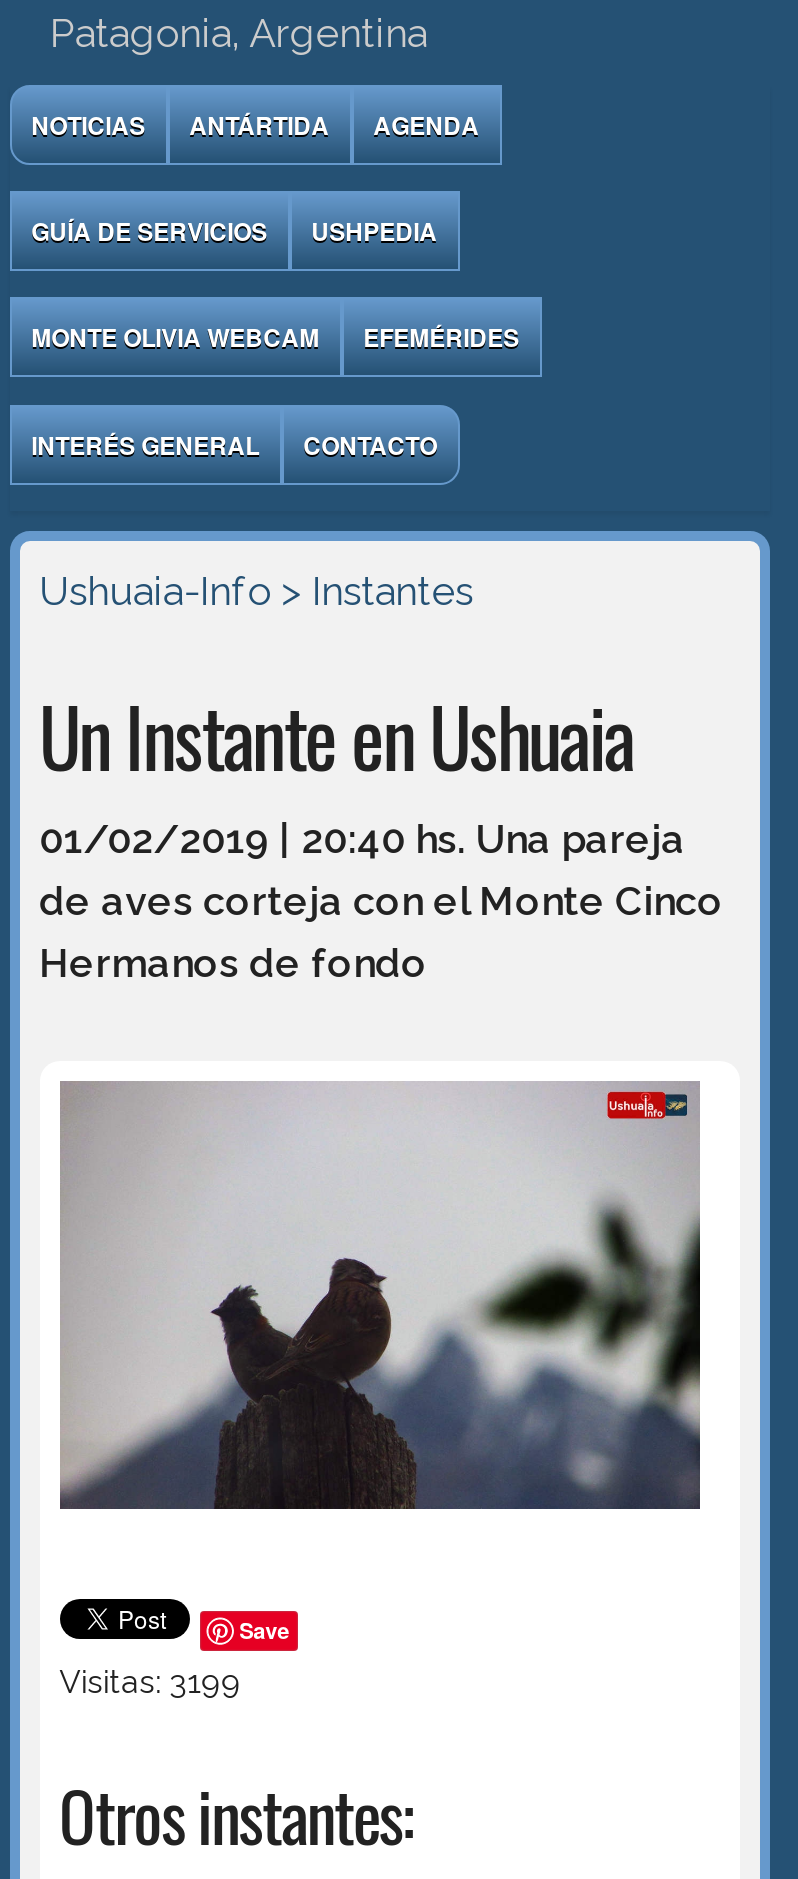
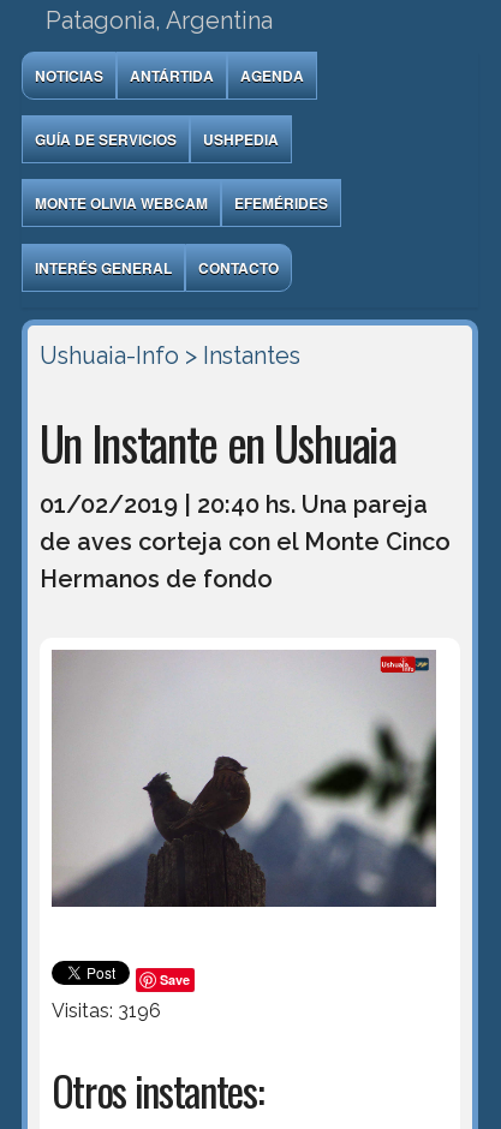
- Visitas: 3199
+ Visitas: 3196
